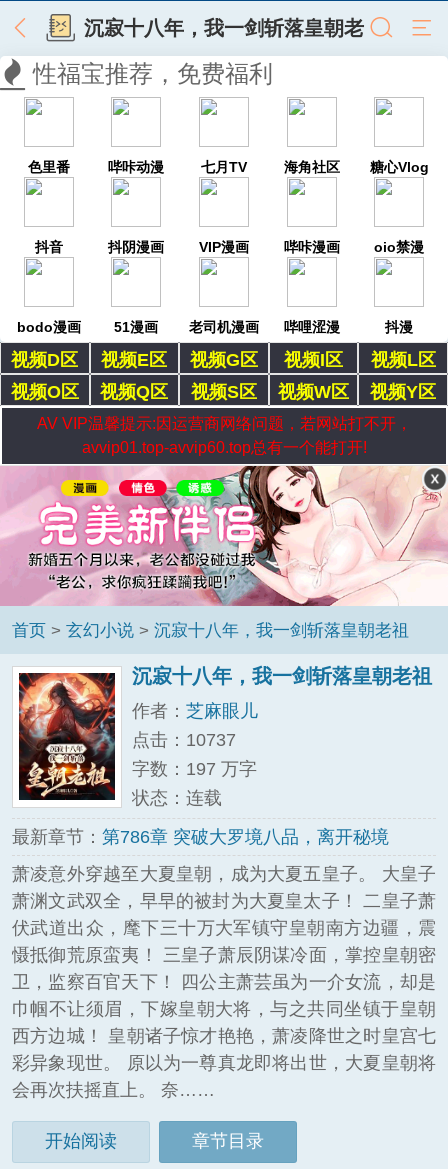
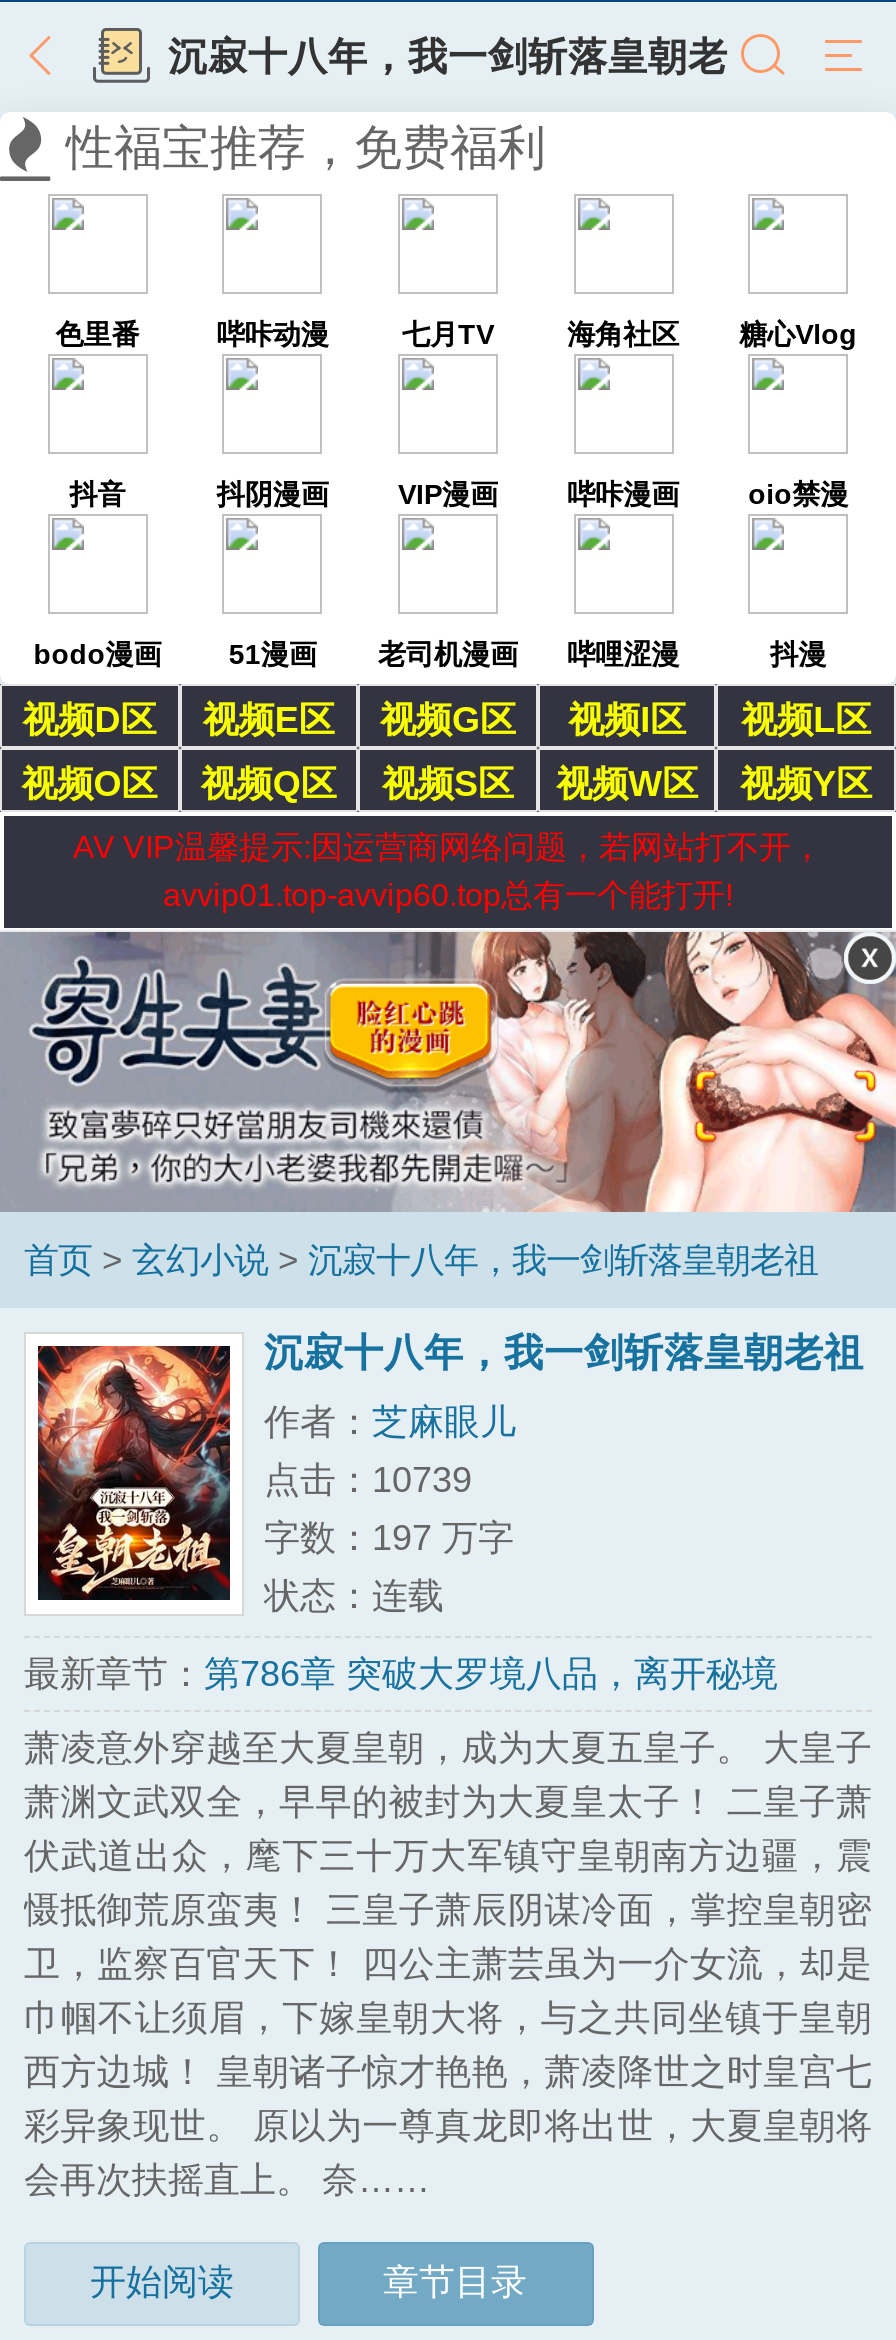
- [image]
+ [image]

- 点击：10737
+ 点击：10739
